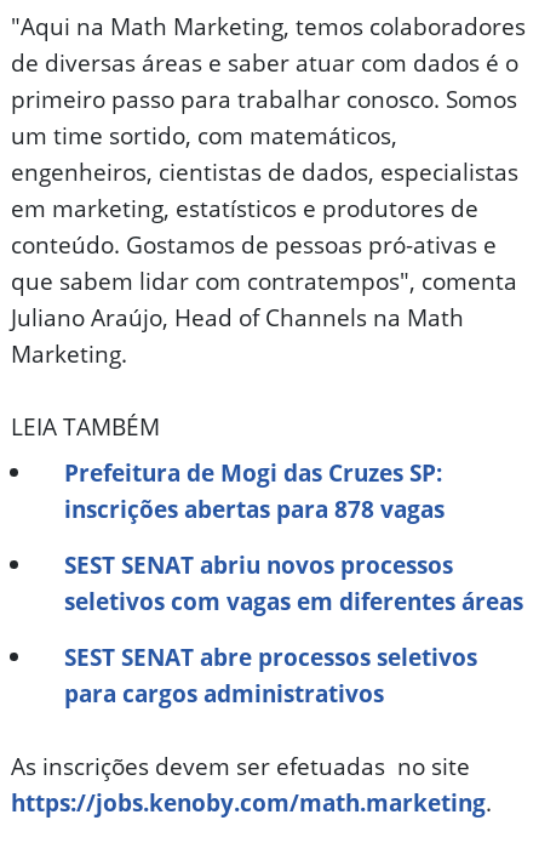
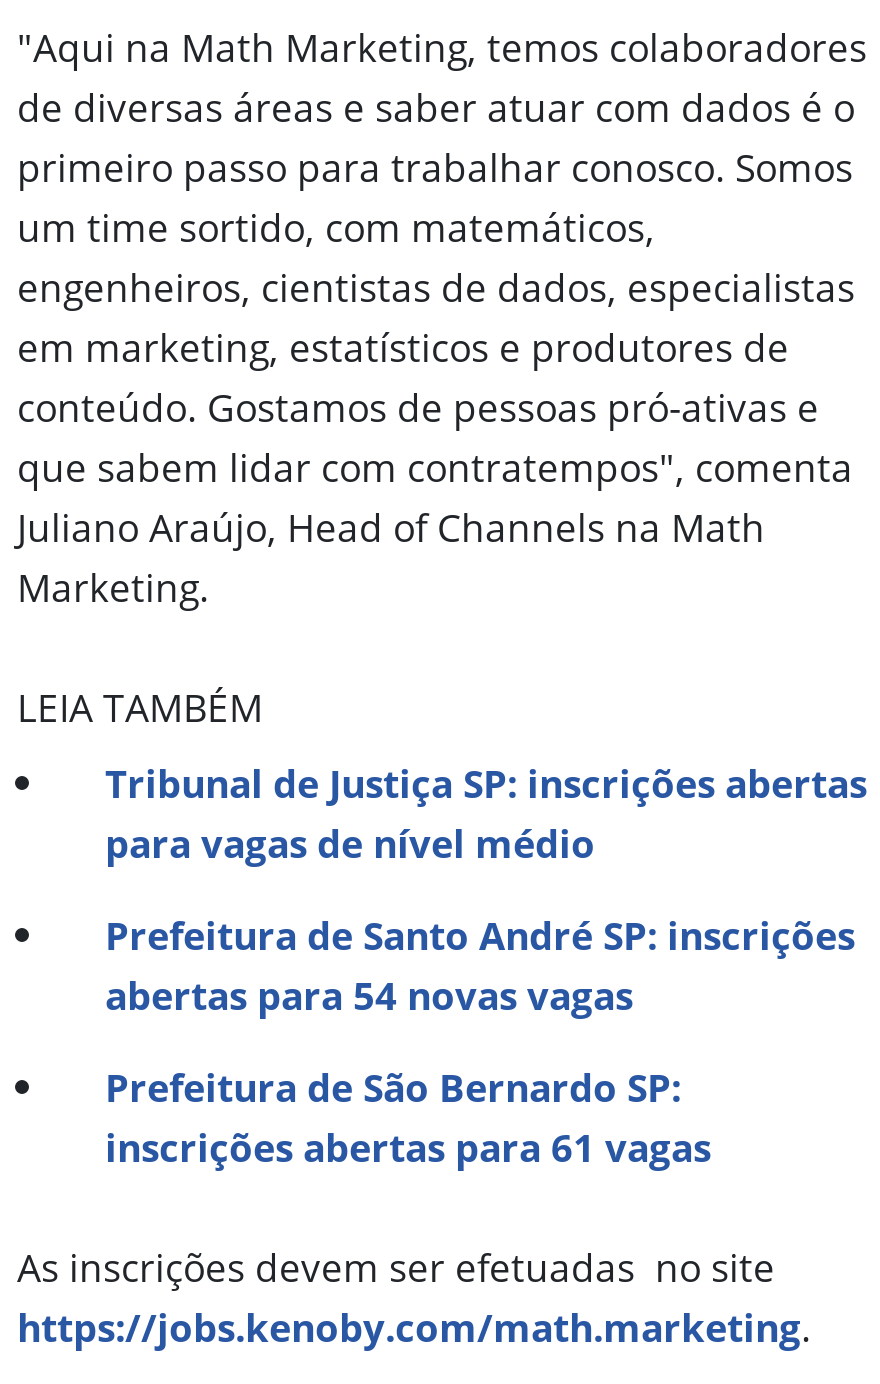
- Prefeitura de Mogi das Cruzes SP:
- inscrições abertas para 878 vagas
+ Tribunal de Justiça SP: inscrições abertas
+ para vagas de nível médio

- SEST SENAT abriu novos processos
- seletivos com vagas em diferentes áreas
+ Prefeitura de Santo André SP: inscrições
+ abertas para 54 novas vagas

- SEST SENAT abre processos seletivos
- para cargos administrativos
+ Prefeitura de São Bernardo SP:
+ inscrições abertas para 61 vagas
